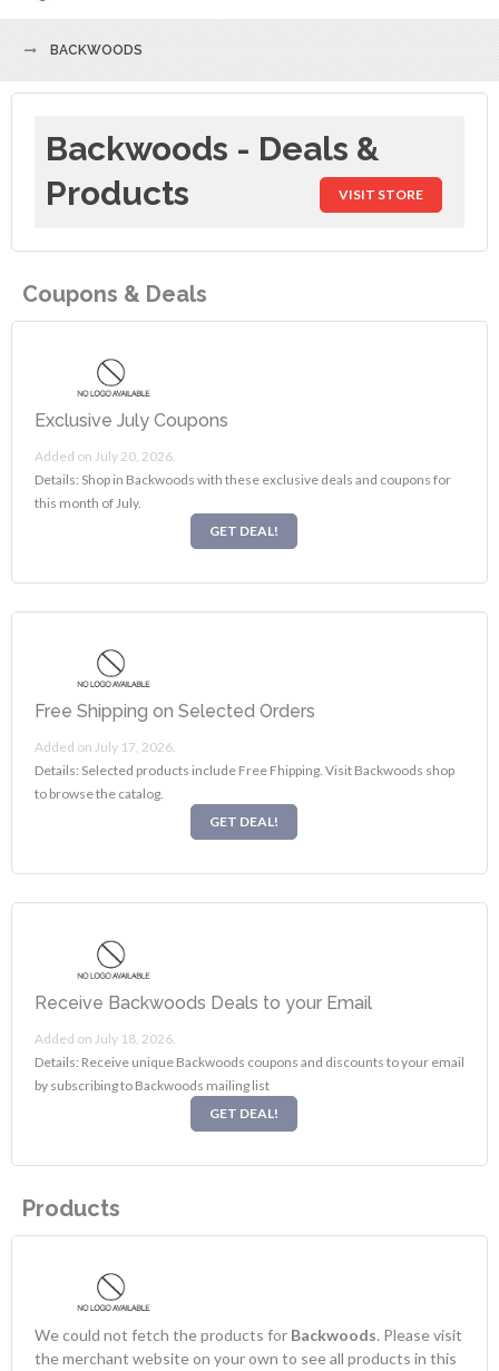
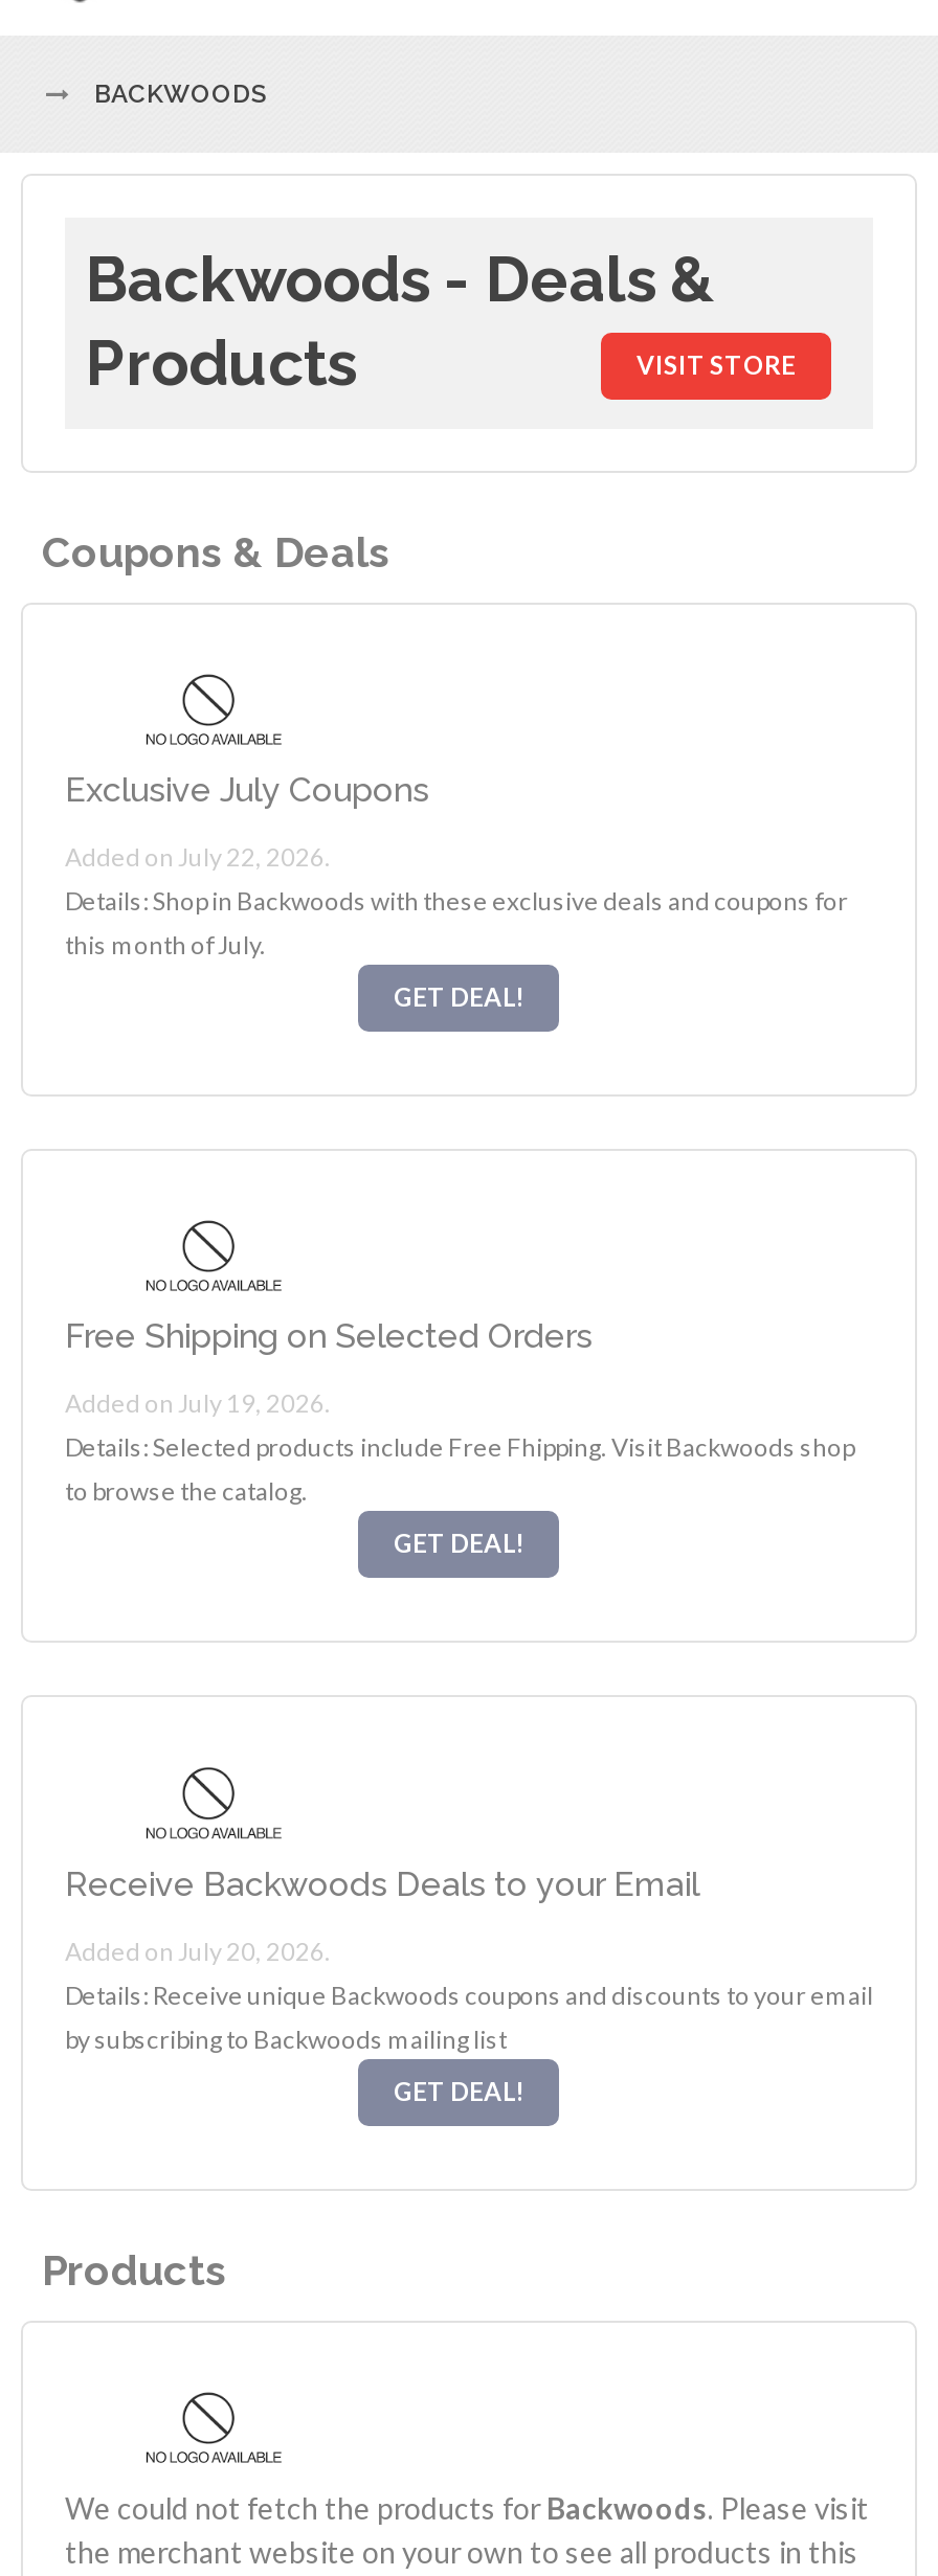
- Added on July 20, 2026.
+ Added on July 22, 2026.

- Added on July 17, 2026.
+ Added on July 19, 2026.

- Added on July 18, 2026.
+ Added on July 20, 2026.
